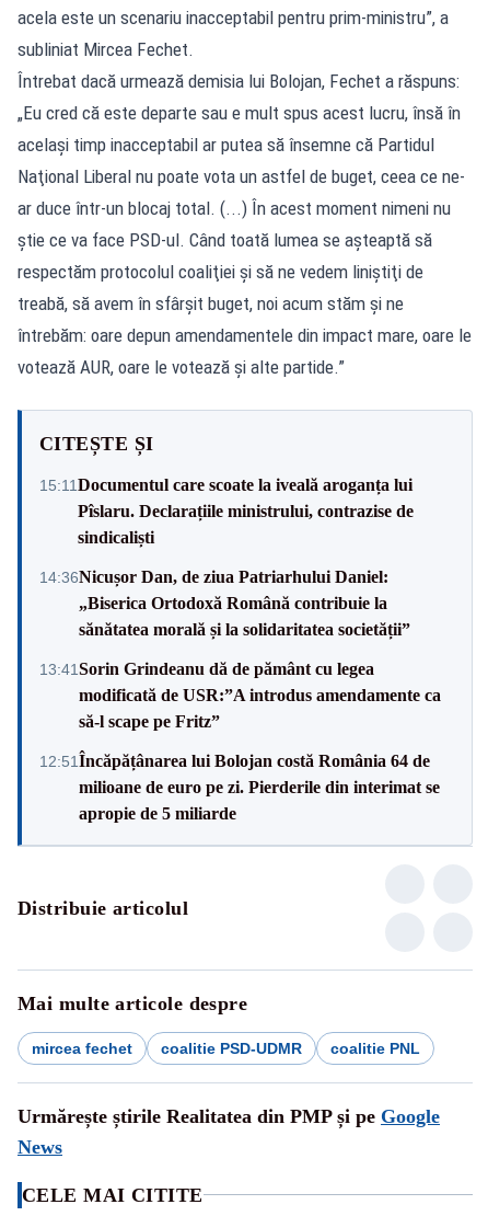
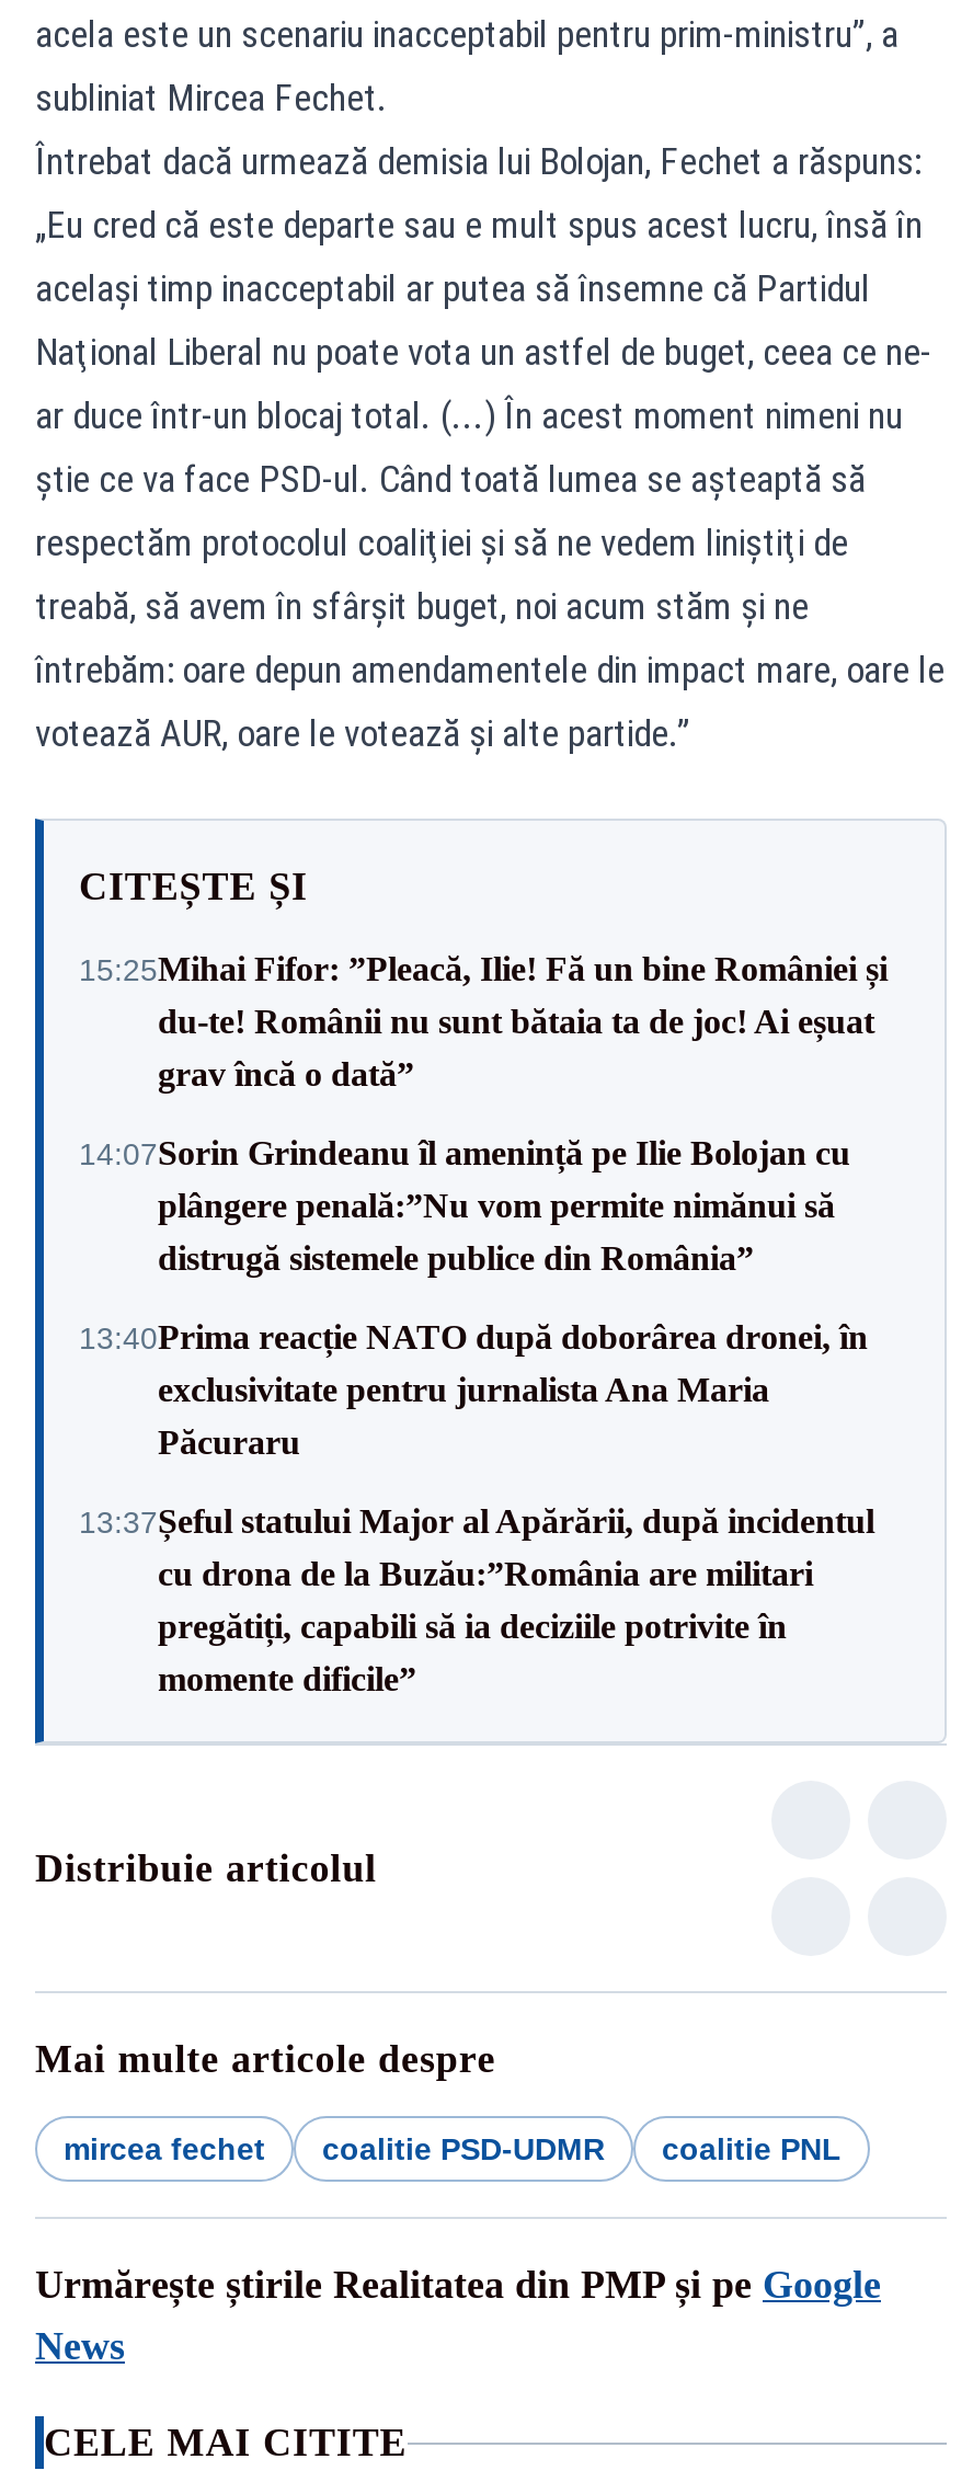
- 15:11Documentul care scoate la iveală aroganța lui
- Pîslaru. Declarațiile ministrului, contrazise de
- sindicaliști
+ 15:25Mihai Fifor: ”Pleacă, Ilie! Fă un bine României și
+ du-te! Românii nu sunt bătaia ta de joc! Ai eșuat
+ grav încă o dată”

- 14:36Nicușor Dan, de ziua Patriarhului Daniel:
- „Biserica Ortodoxă Română contribuie la
- sănătatea morală și la solidaritatea societății”
+ 14:07Sorin Grindeanu îl amenință pe Ilie Bolojan cu
+ plângere penală:”Nu vom permite nimănui să
+ distrugă sistemele publice din România”

- 13:41Sorin Grindeanu dă de pământ cu legea
- modificată de USR:”A introdus amendamente ca
- să-l scape pe Fritz”
+ 13:40Prima reacție NATO după doborârea dronei, în
+ exclusivitate pentru jurnalista Ana Maria
+ Păcuraru

- 12:51 Încăpățânarea lui Bolojan costă România 64 de
- milioane de euro pe zi. Pierderile din interimat se
- apropie de 5 miliarde
+ 13:37Șeful statului Major al Apărării, după incidentul
+ cu drona de la Buzău:”România are militari
+ pregătiți, capabili să ia deciziile potrivite în
+ momente dificile”
